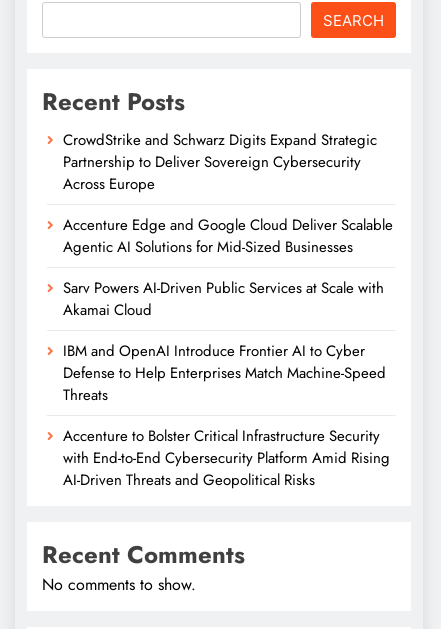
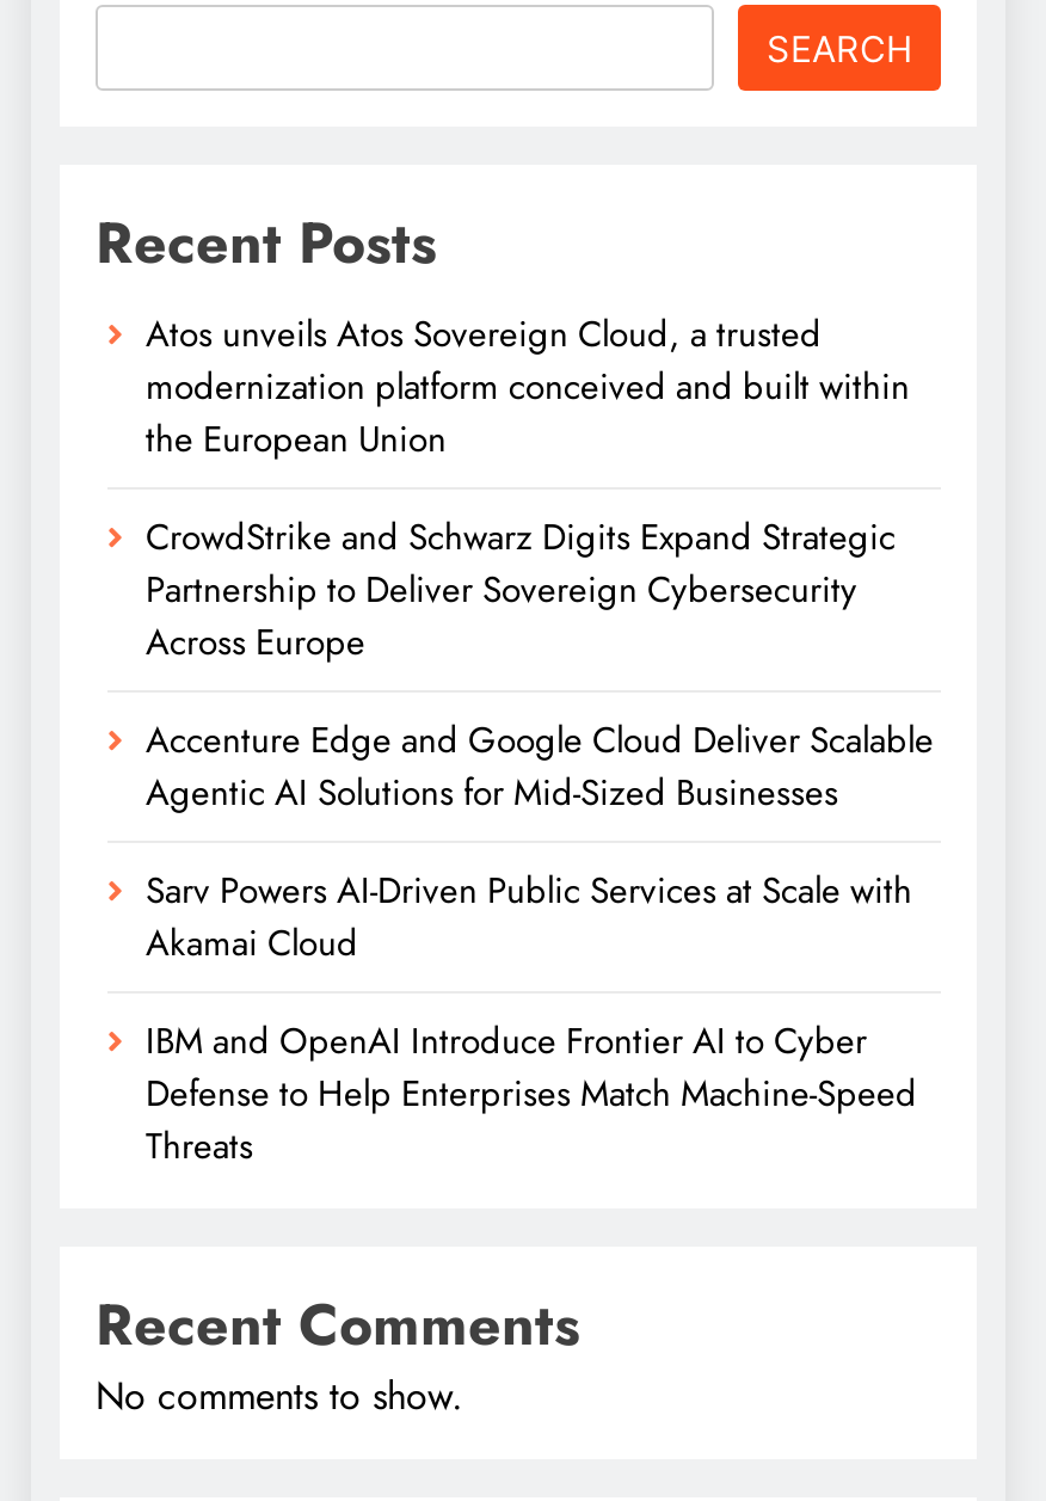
+ Atos unveils Atos Sovereign Cloud, a trusted
+ modernization platform conceived and built within
+ the European Union

moved down: CrowdStrike and Schwarz Digits Expand Strategic | Partnership to Deliver Sovereign Cybersecurity | Across Europe | ... | Defense to Help Enterprises Match Machine-Speed | Threats

- Accenture to Bolster Critical Infrastructure Security
- with End-to-End Cybersecurity Platform Amid Rising
- AI-Driven Threats and Geopolitical Risks
